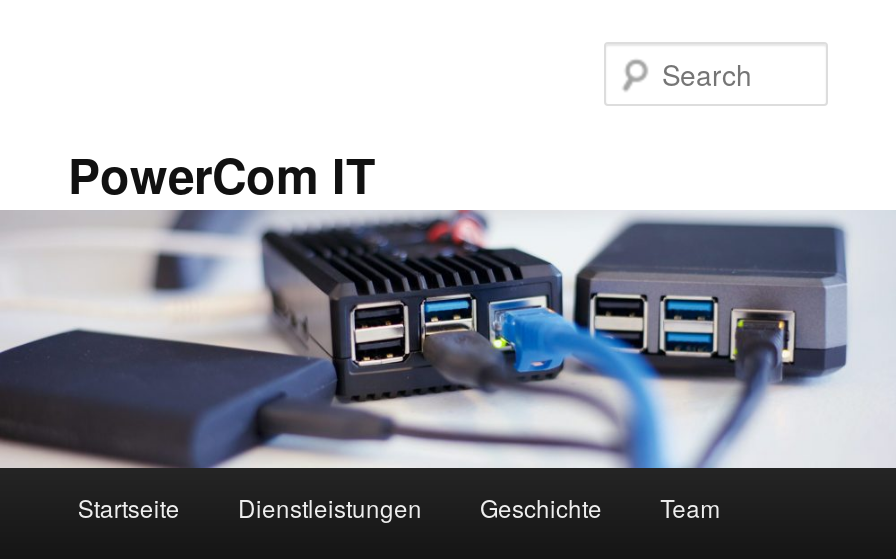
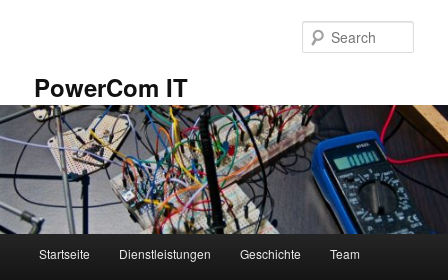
- [image]
+ [image]
